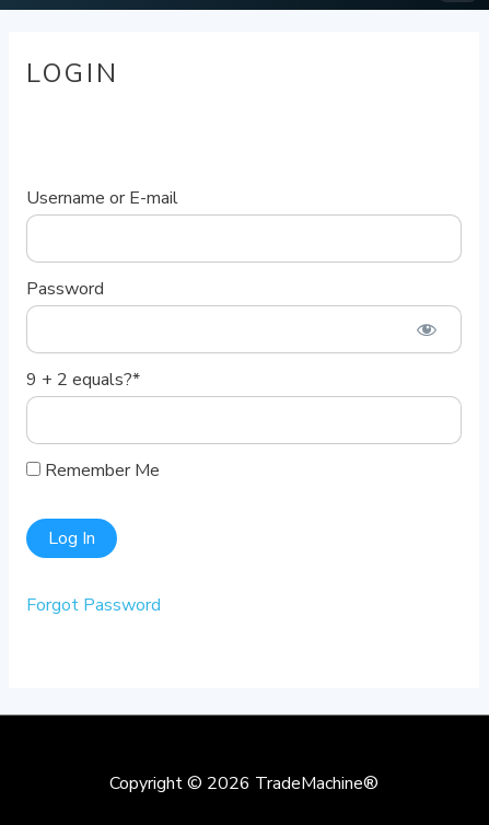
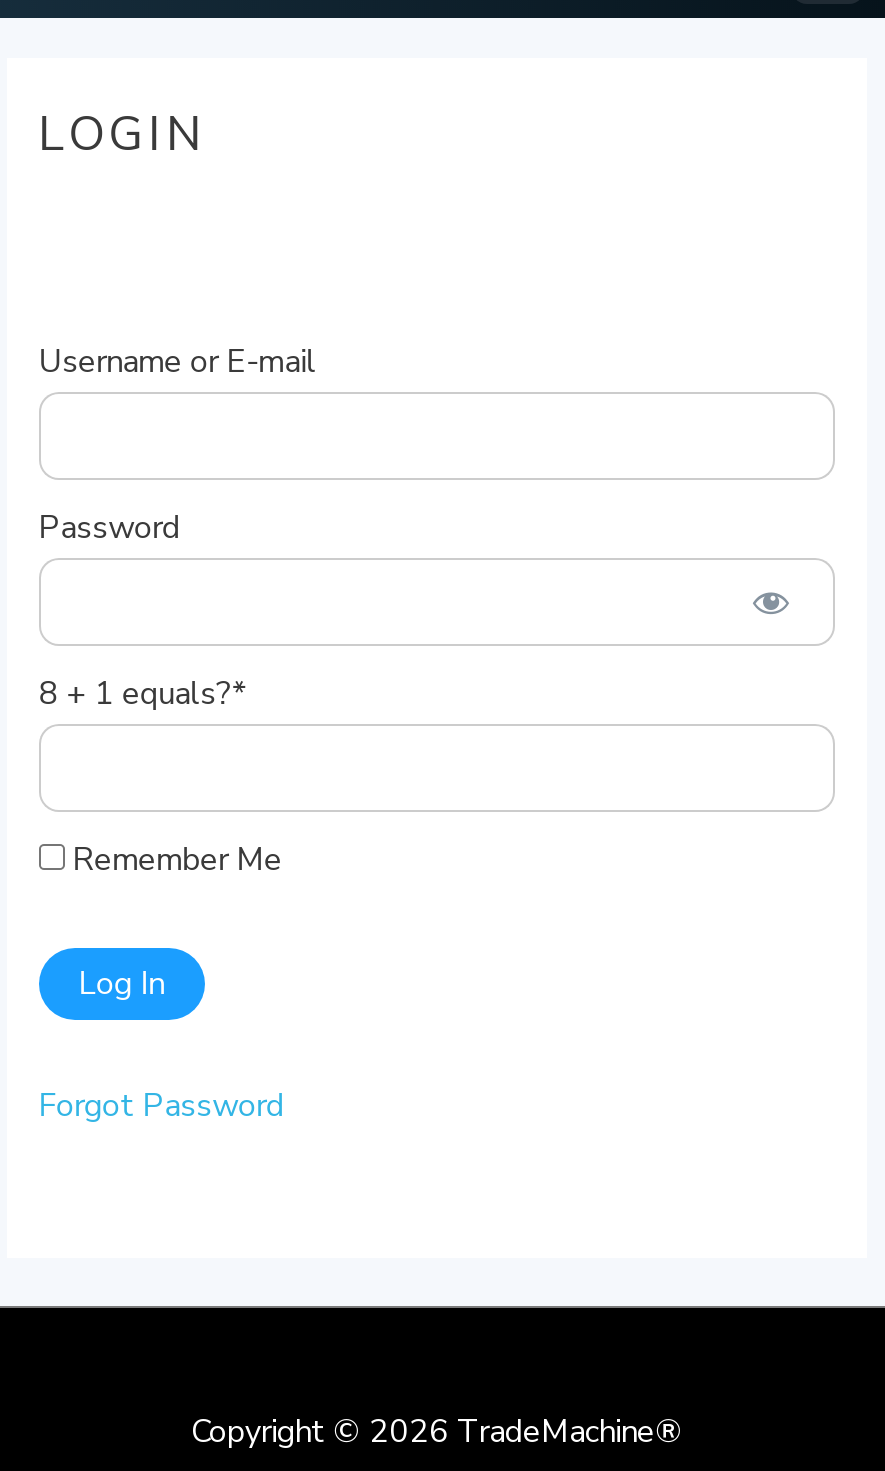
- 9 + 2 equals?*
+ 8 + 1 equals?*
